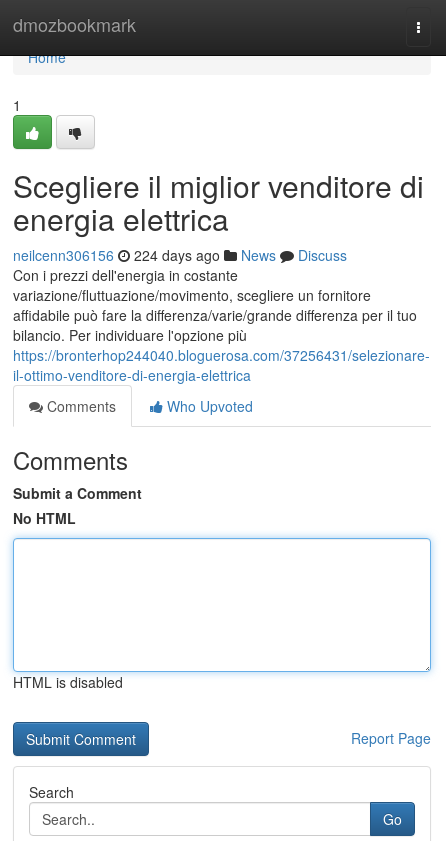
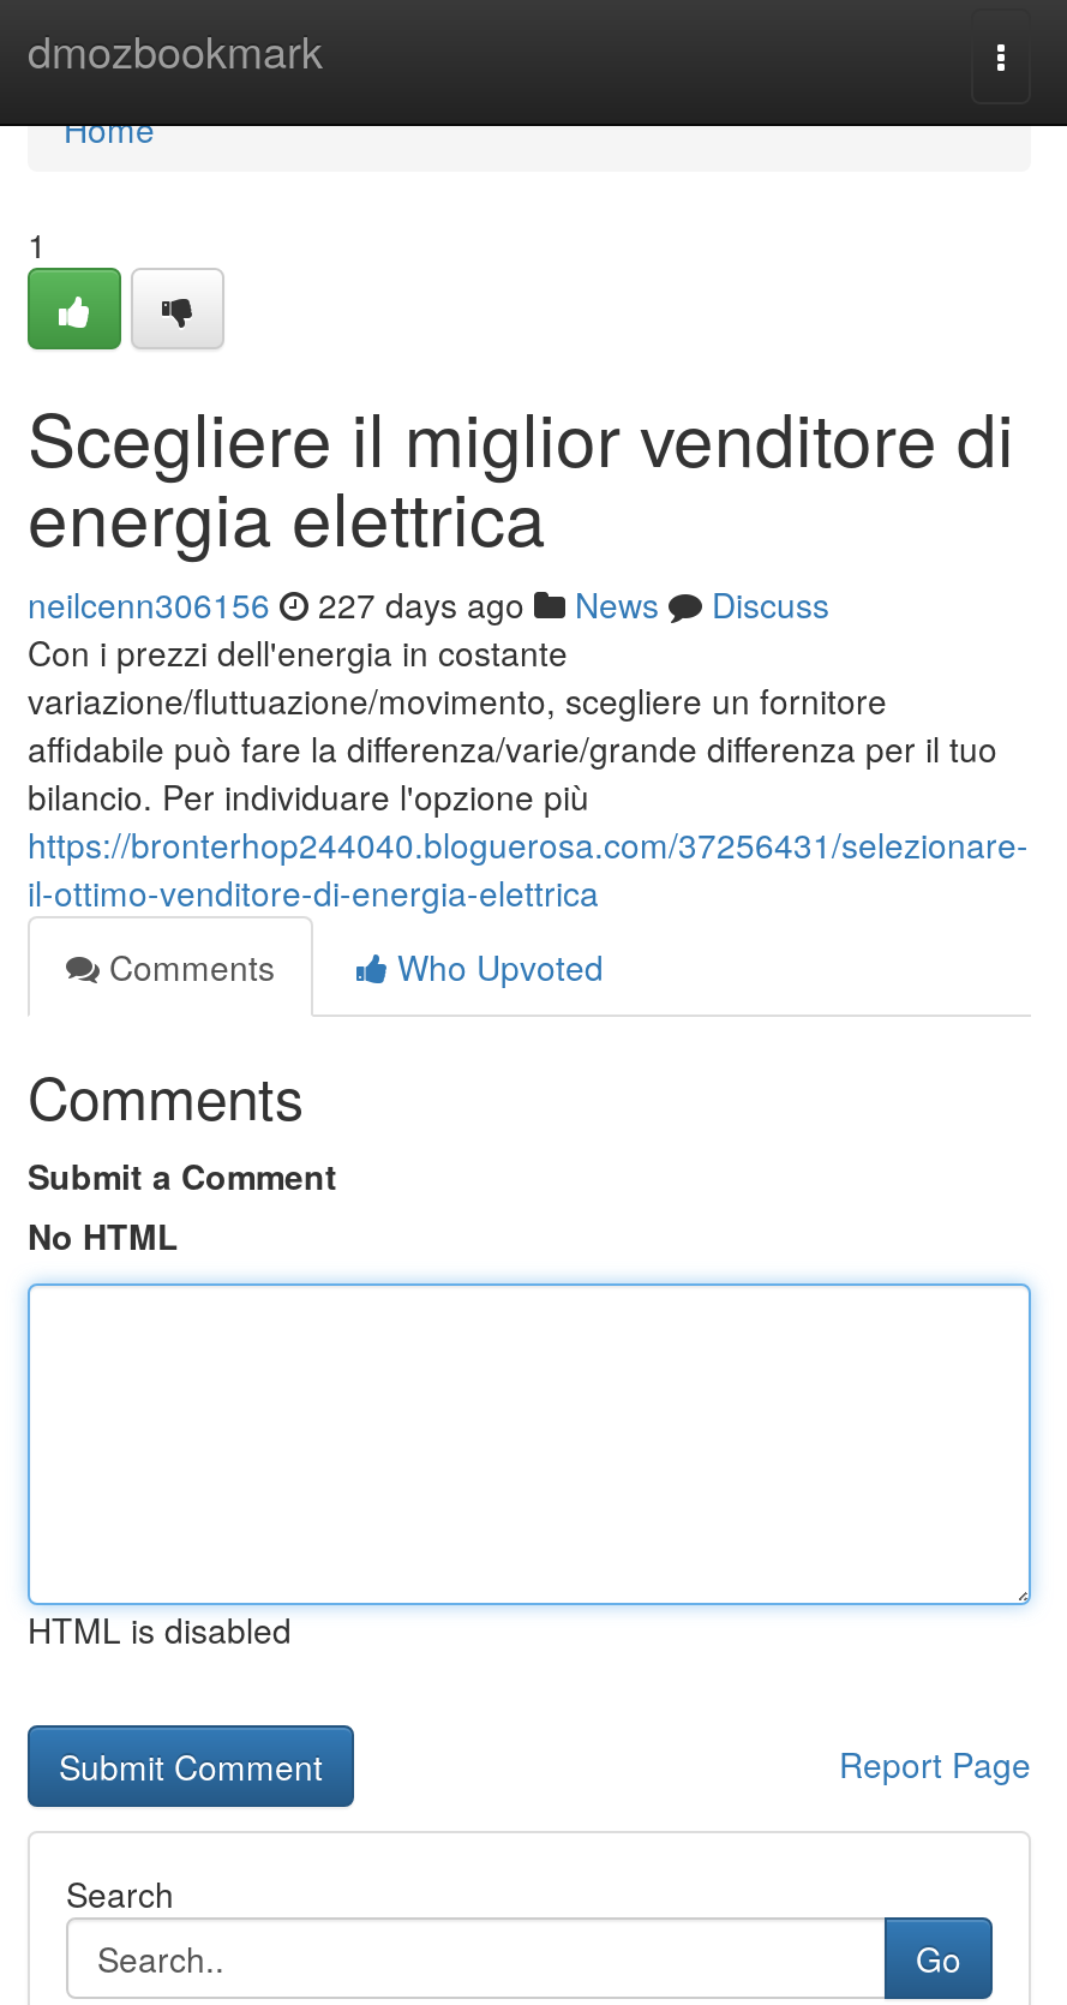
- neilcenn306156 224 days ago News Discuss
+ neilcenn306156 227 days ago News Discuss
